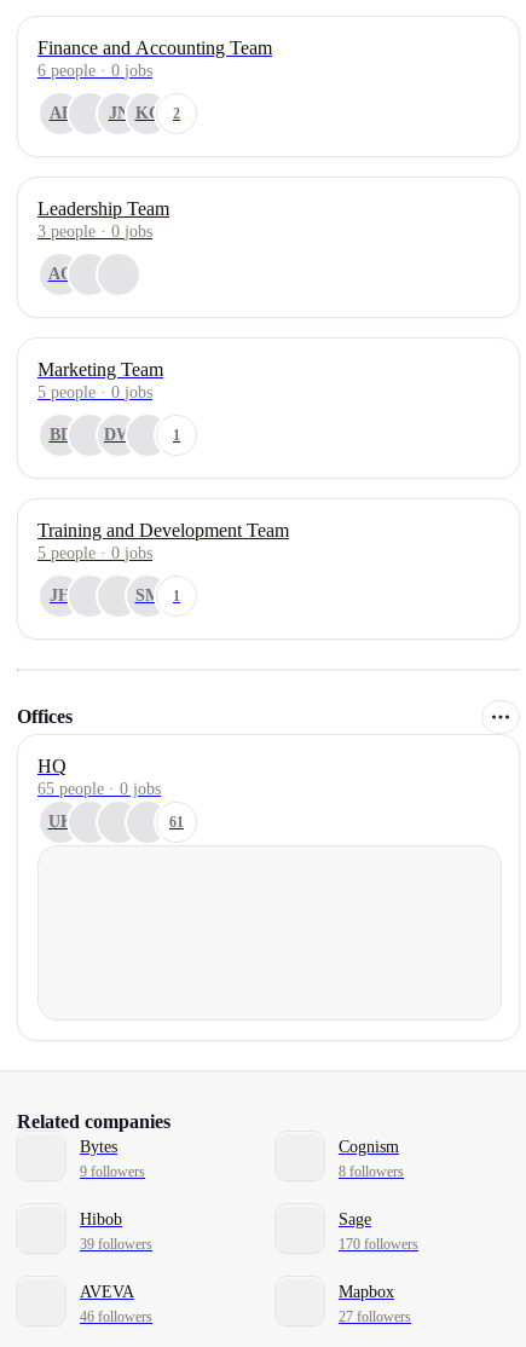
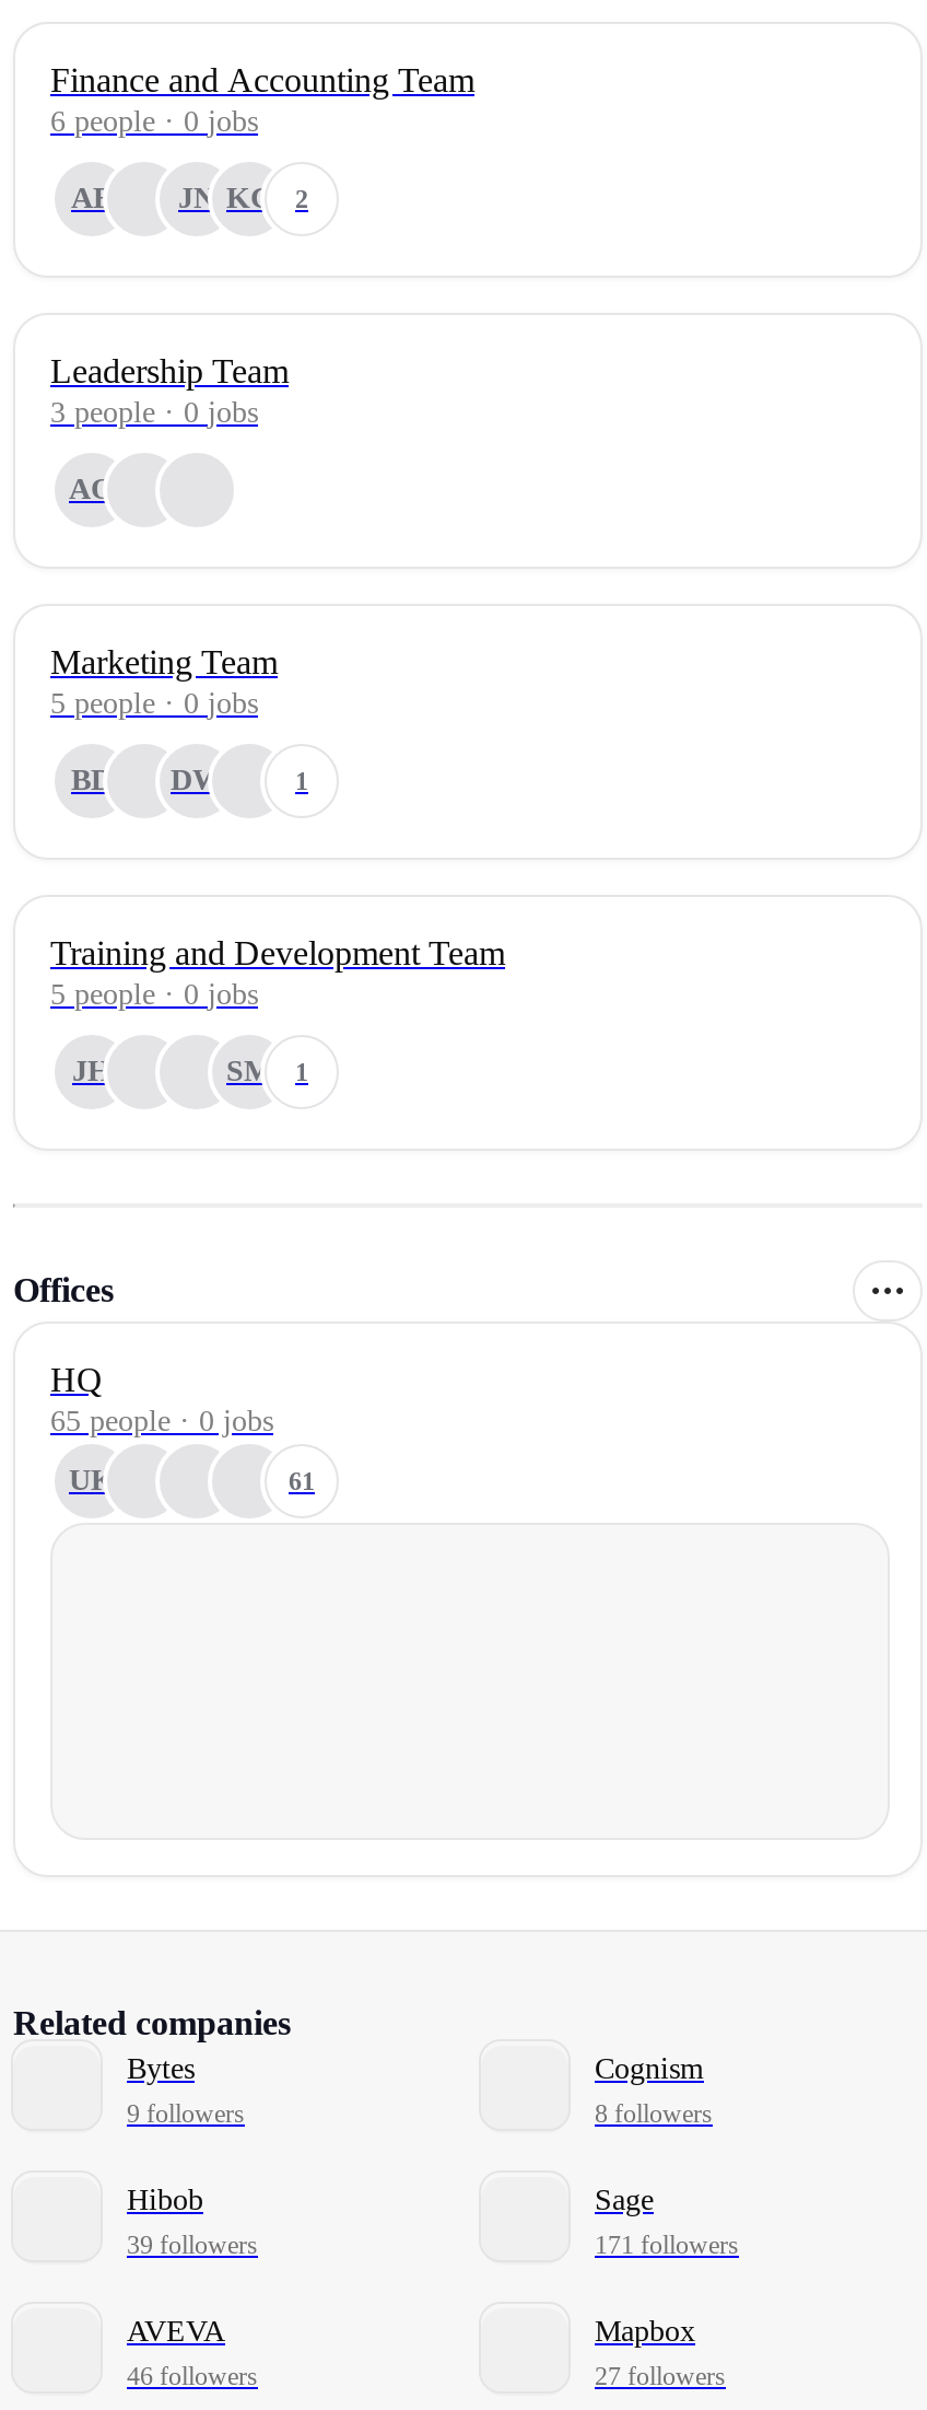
- 170 followers
+ 171 followers
